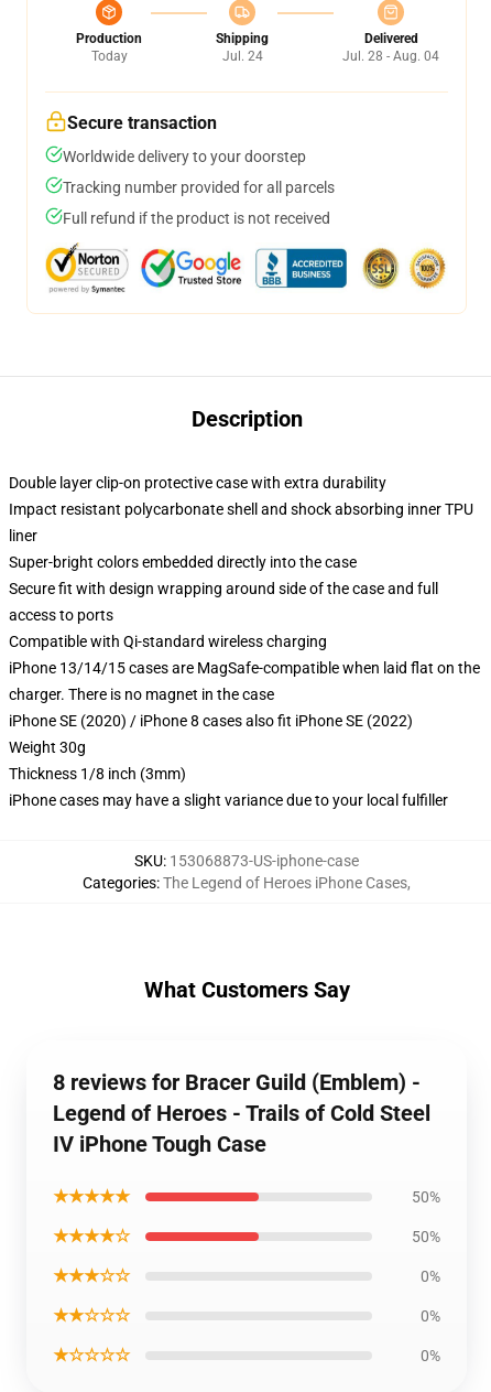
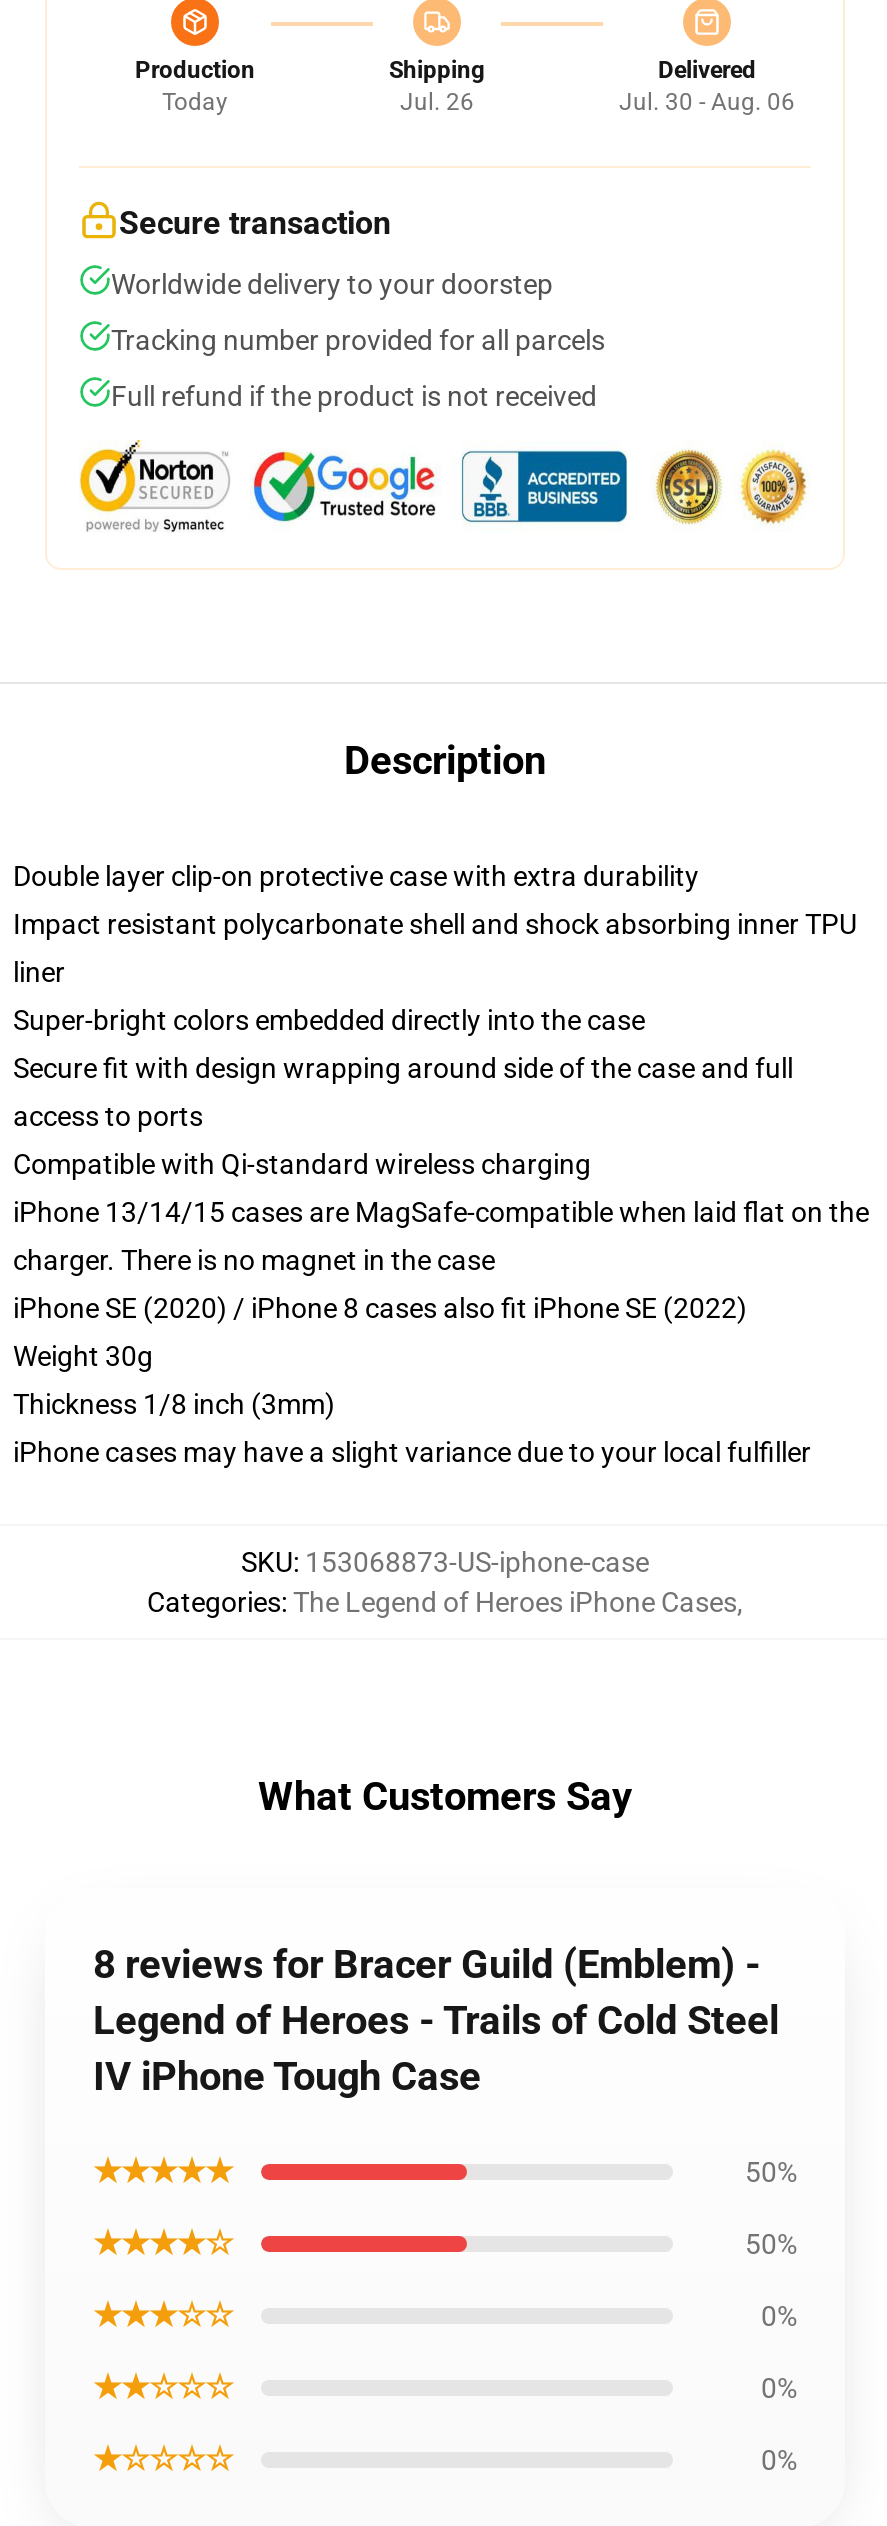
- Jul. 24
+ Jul. 26

- Jul. 28 - Aug. 04
+ Jul. 30 - Aug. 06
